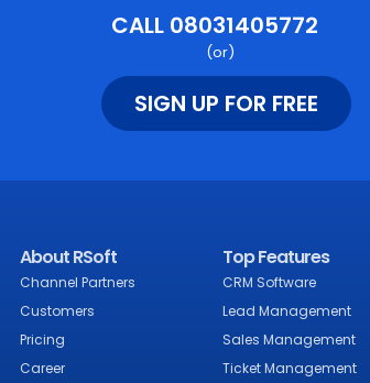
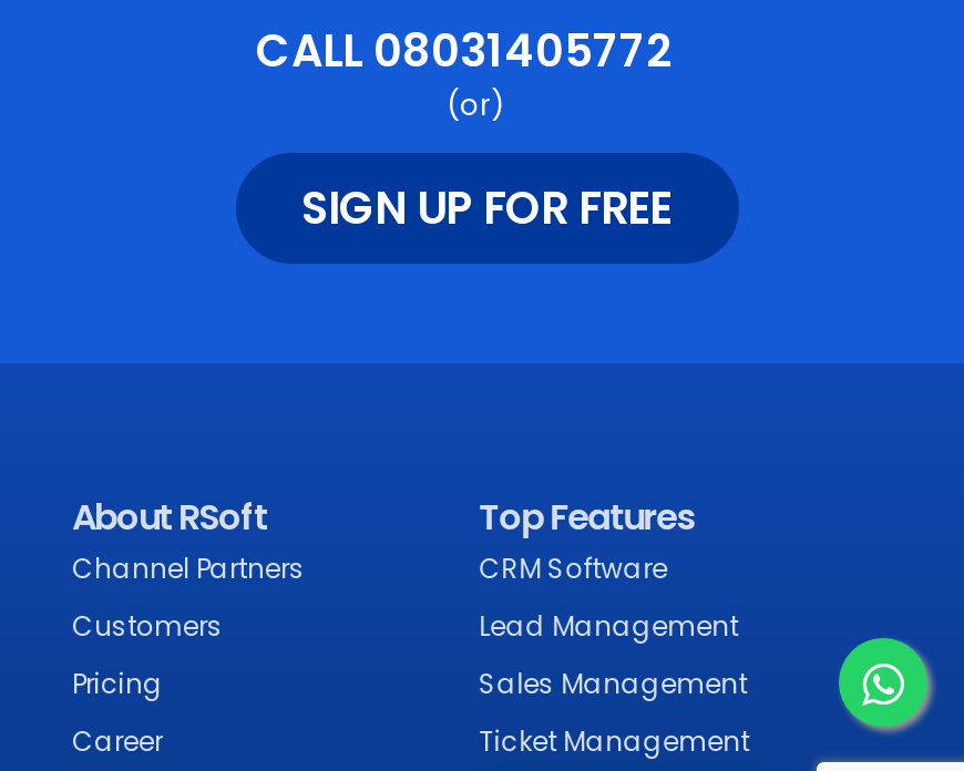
+ [image]
